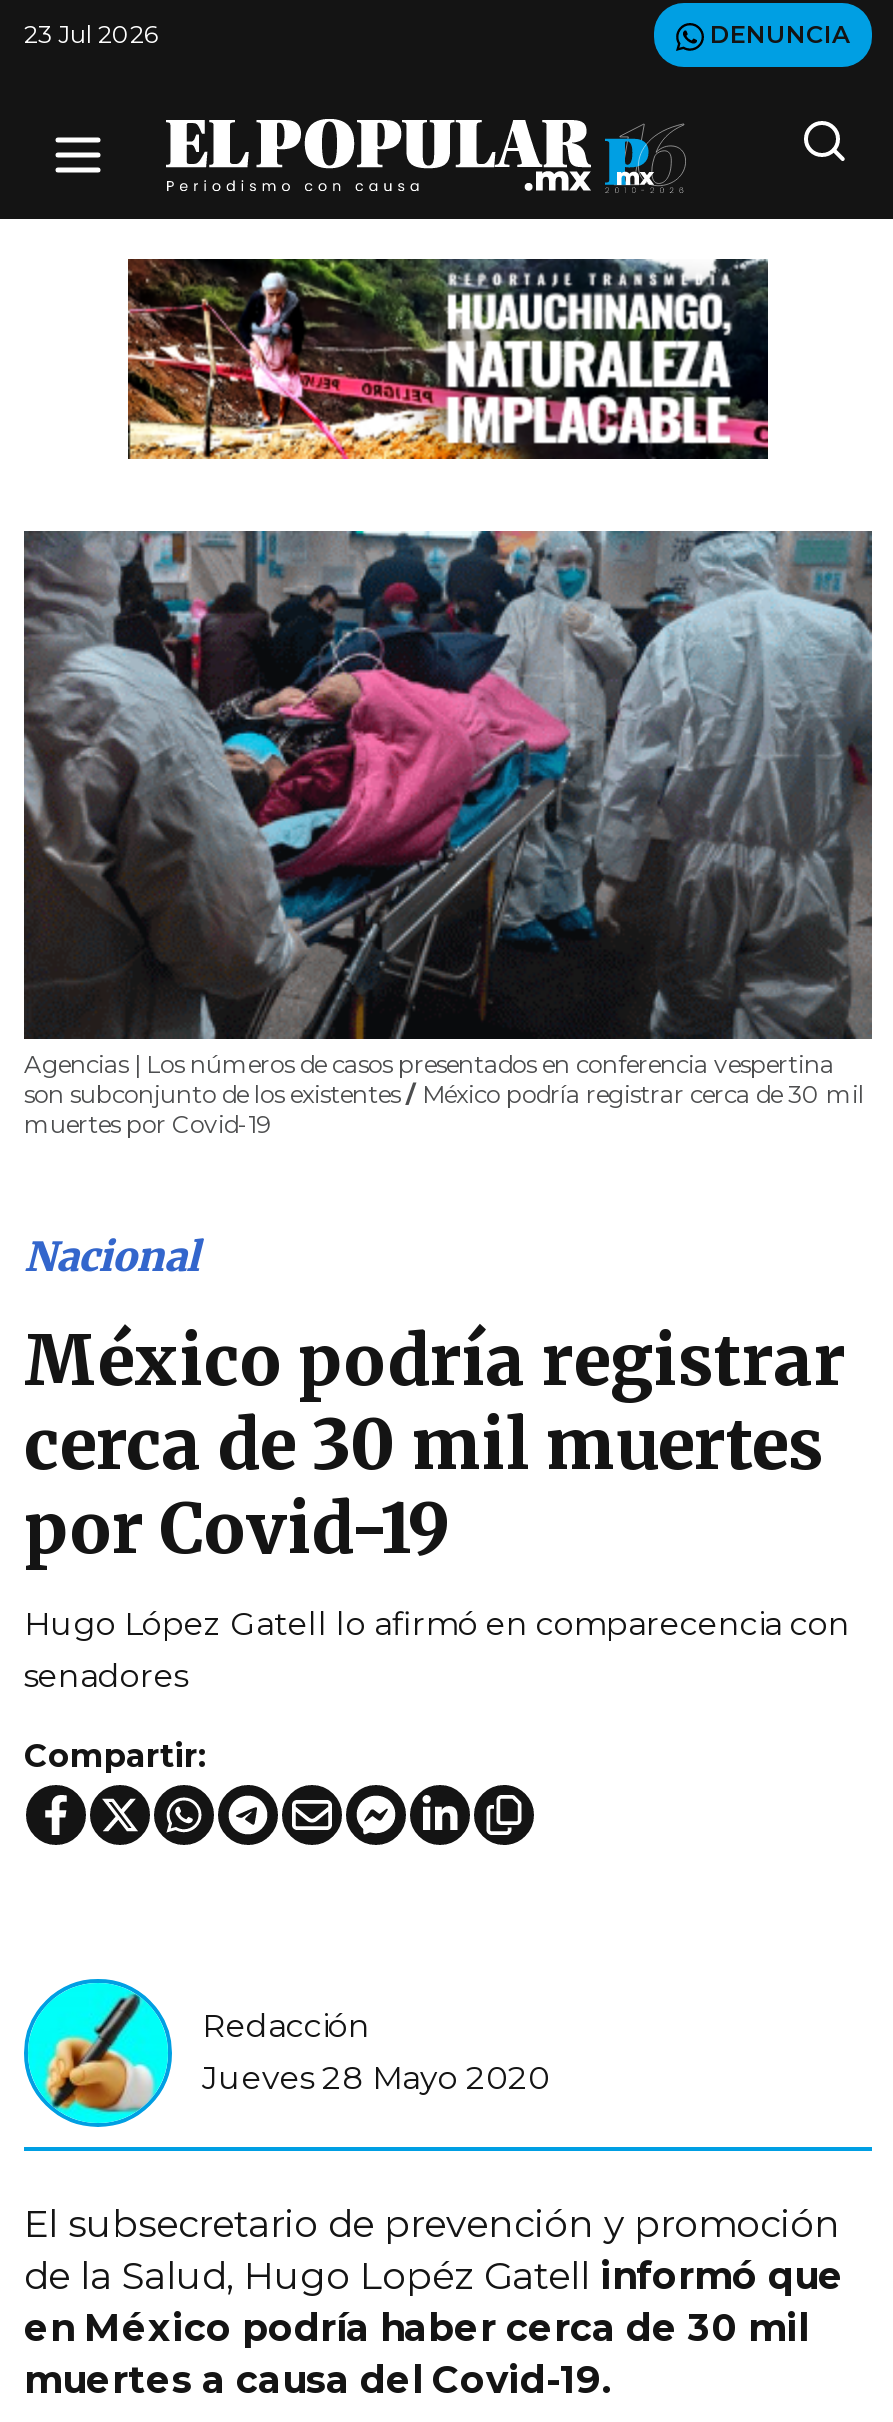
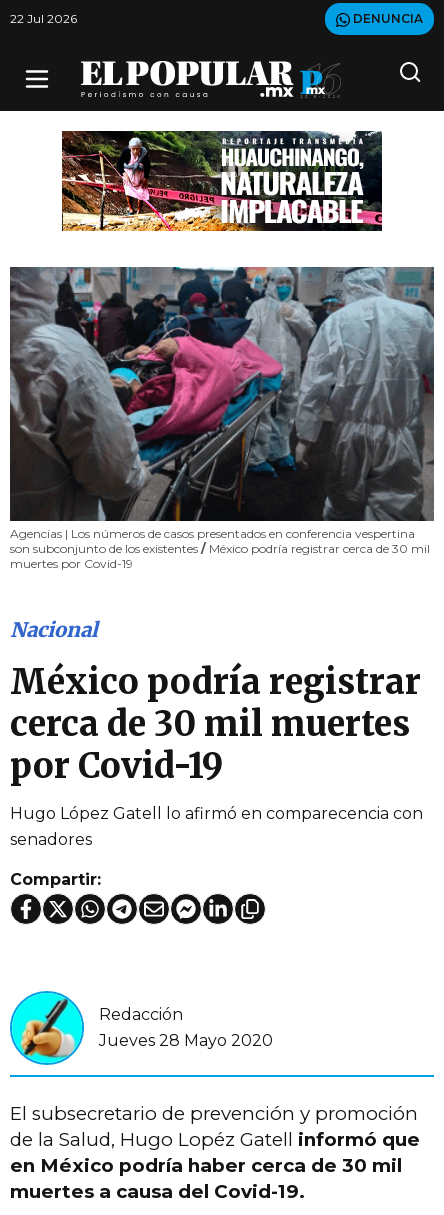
- 23 Jul 2026
+ 22 Jul 2026
